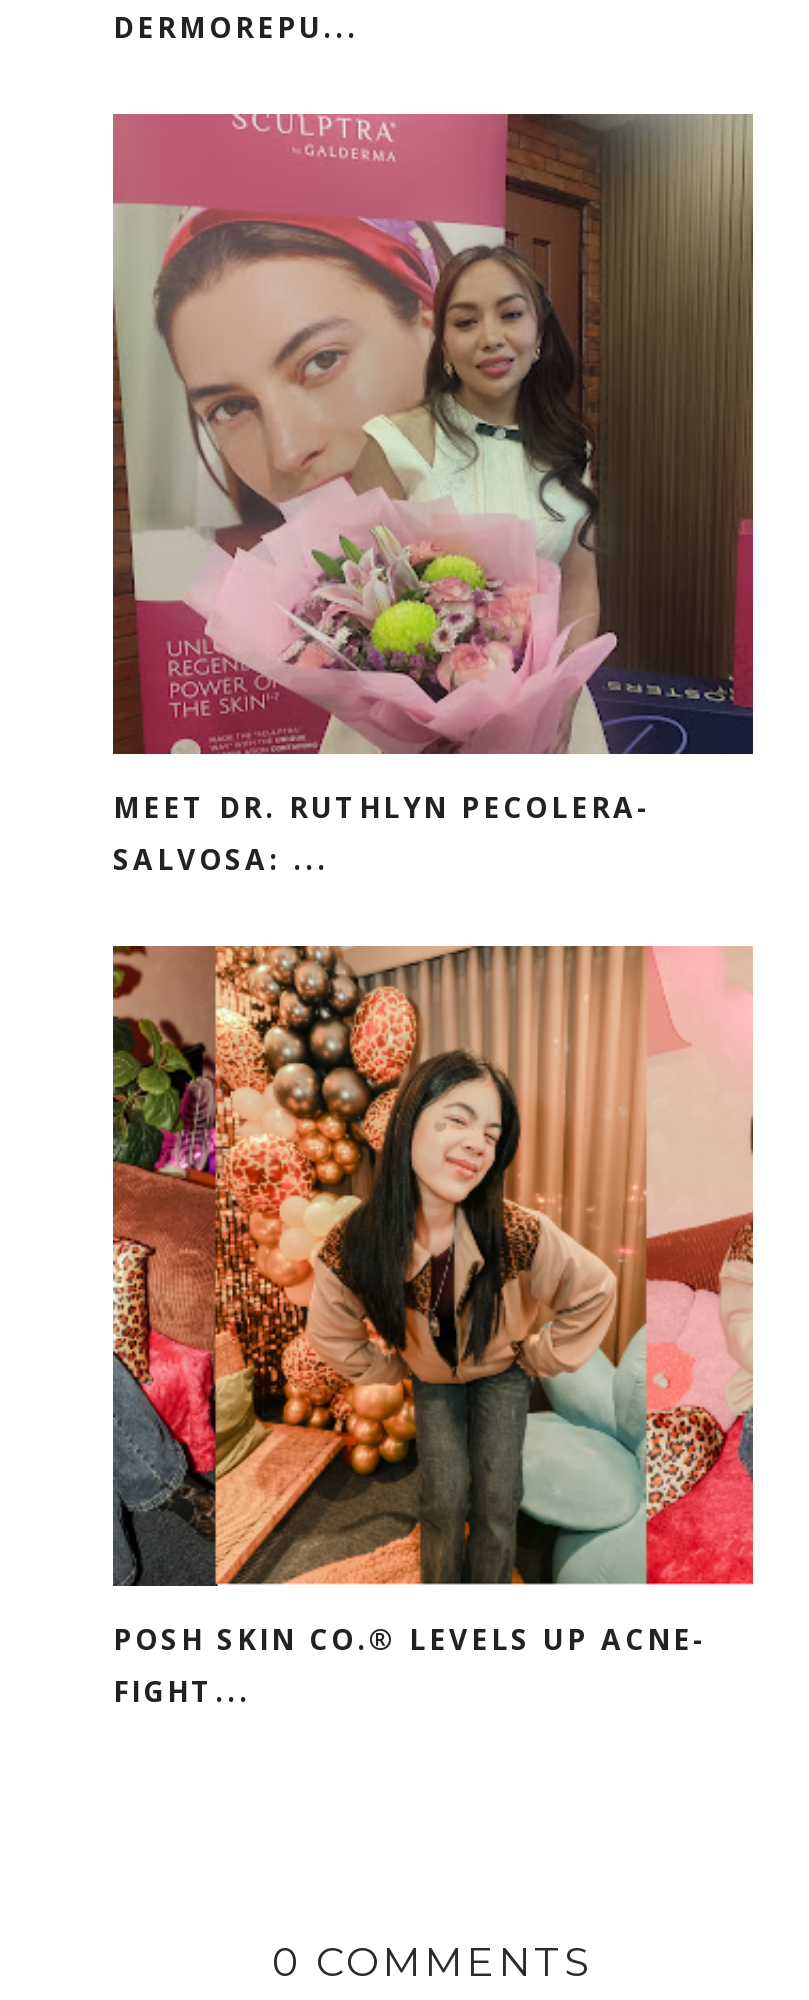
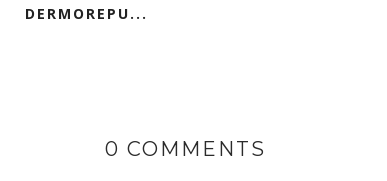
- [image]
- MEET DR. RUTHLYN PECOLERA-
- SALVOSA: ...

- [image]
- POSH SKIN CO.® LEVELS UP ACNE-
- FIGHT...
